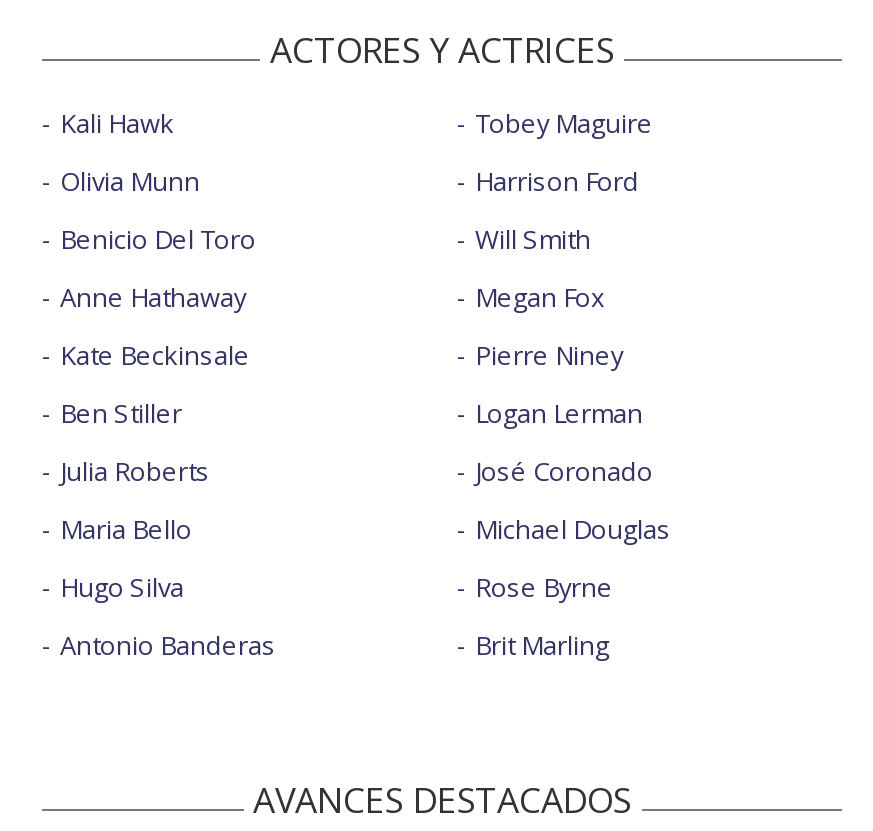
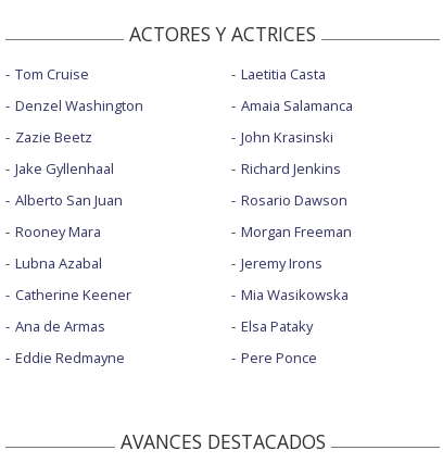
- Kali Hawk
+ Tom Cruise

- Tobey Maguire
+ Laetitia Casta

- Olivia Munn
+ Denzel Washington

- Harrison Ford
+ Amaia Salamanca

- Benicio Del Toro
+ Zazie Beetz

- Will Smith
+ John Krasinski

- Anne Hathaway
+ Jake Gyllenhaal

- Megan Fox
+ Richard Jenkins

- Kate Beckinsale
+ Alberto San Juan

- Pierre Niney
+ Rosario Dawson

- Ben Stiller
+ Rooney Mara

- Logan Lerman
+ Morgan Freeman

- Julia Roberts
+ Lubna Azabal

- José Coronado
+ Jeremy Irons

- Maria Bello
+ Catherine Keener

- Michael Douglas
+ Mia Wasikowska

- Hugo Silva
+ Ana de Armas

- Rose Byrne
+ Elsa Pataky

- Antonio Banderas
+ Eddie Redmayne

- Brit Marling
+ Pere Ponce
